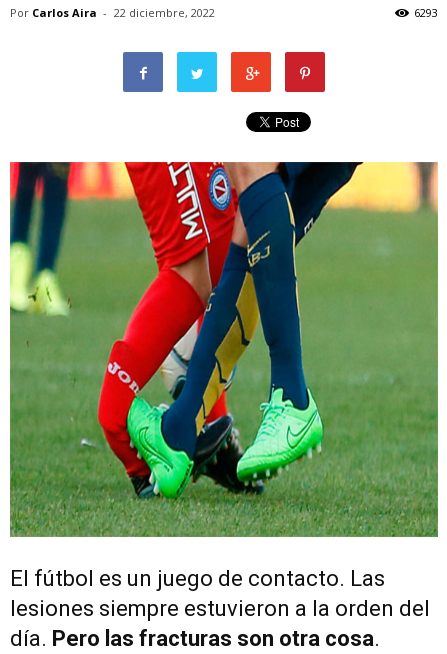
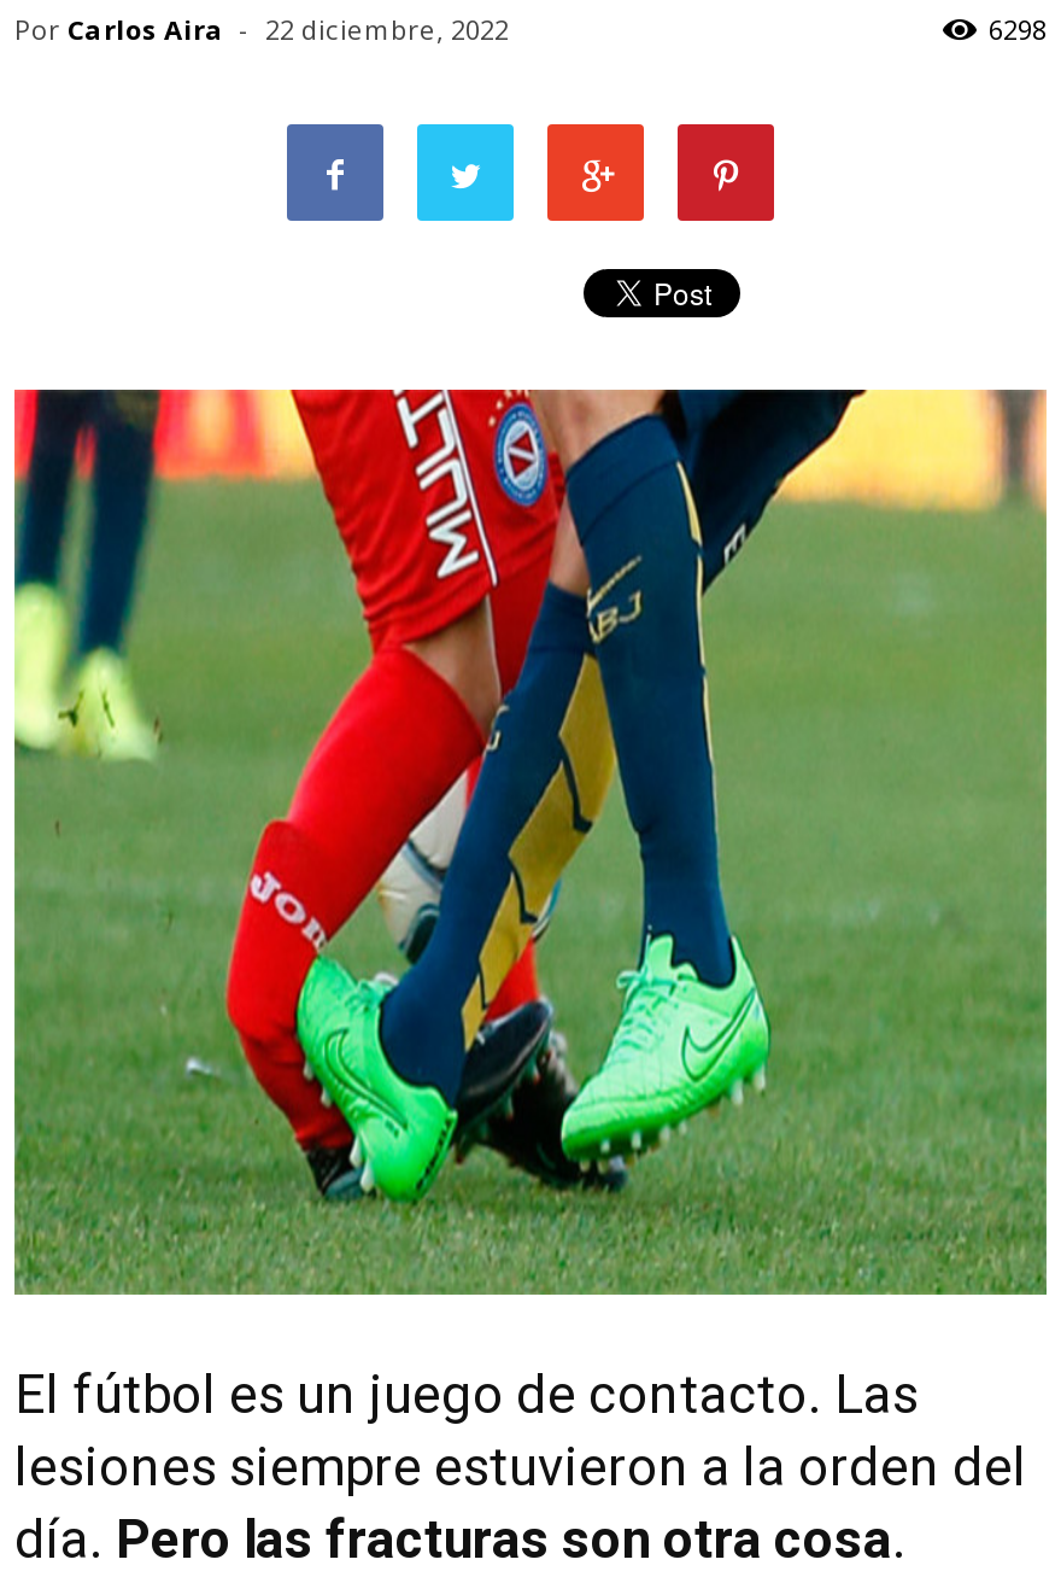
- 6293
+ 6298
